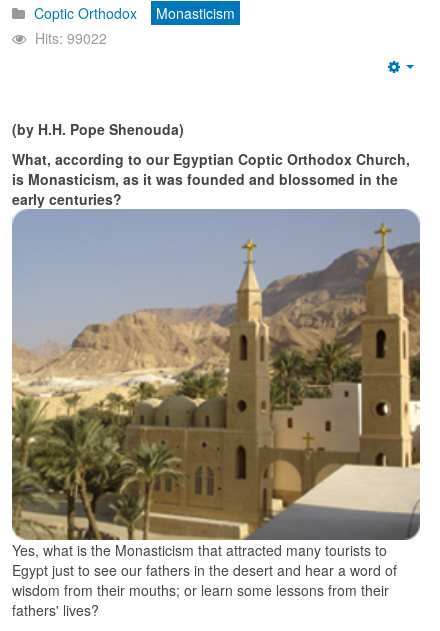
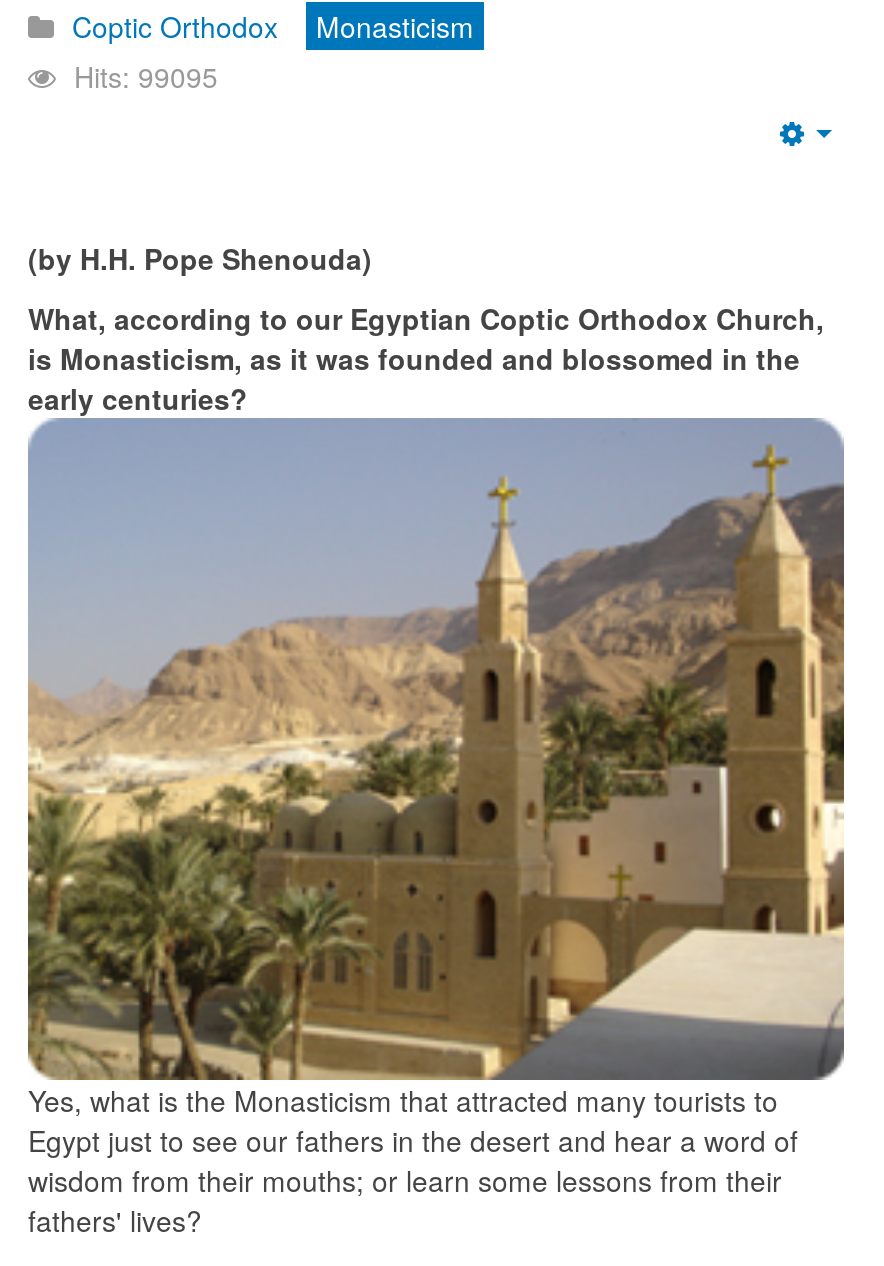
- Hits: 99022
+ Hits: 99095
